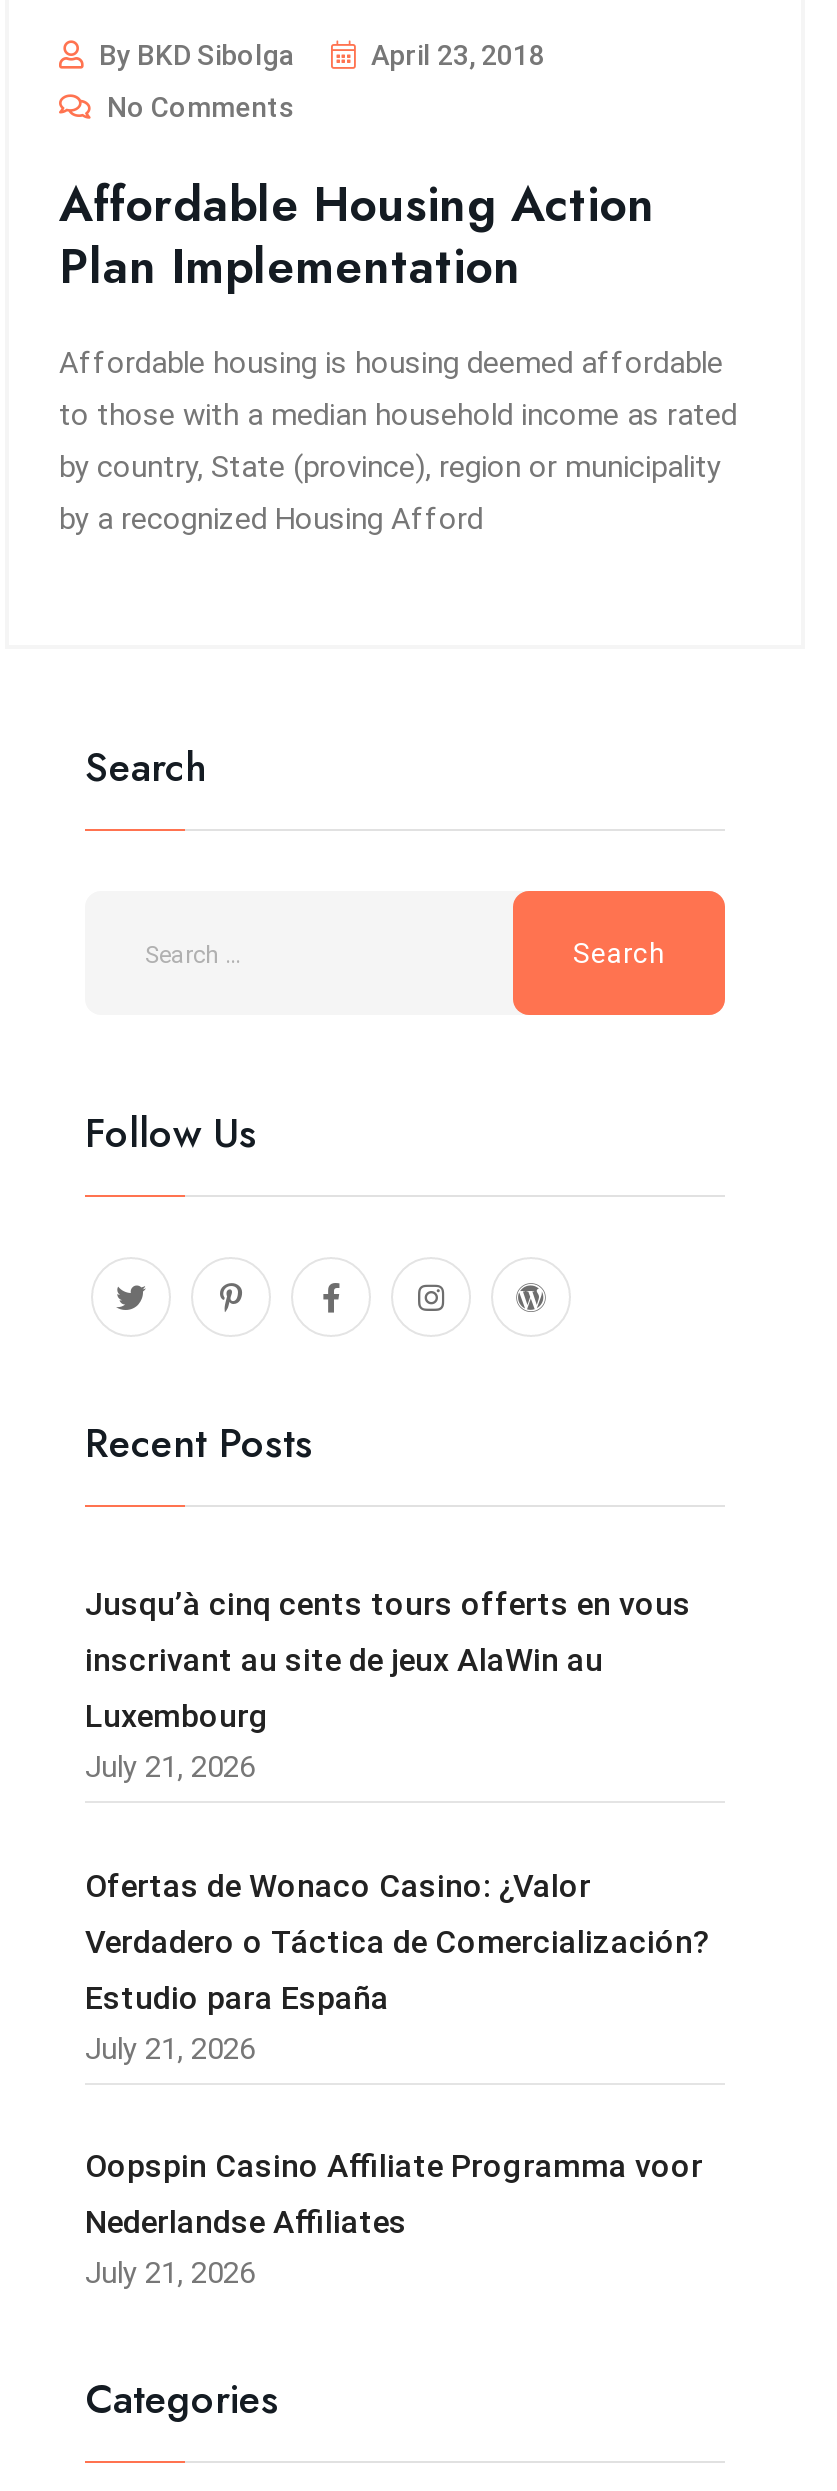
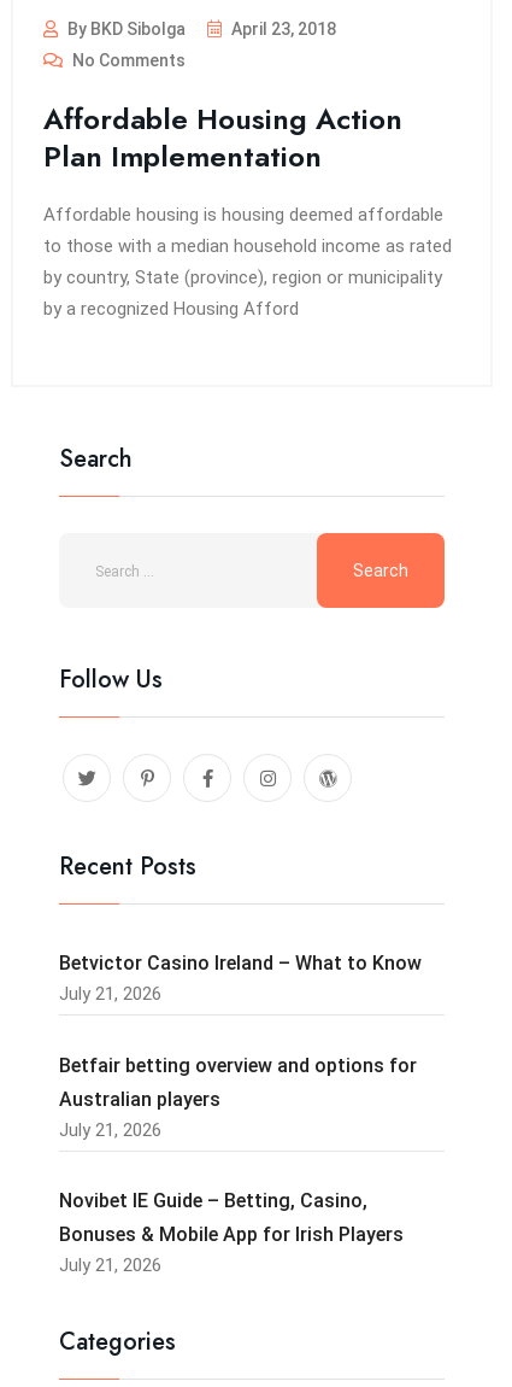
- Jusqu’à cinq cents tours offerts en vous
- inscrivant au site de jeux AlaWin au
- Luxembourg
+ Betvictor Casino Ireland – What to Know

- Ofertas de Wonaco Casino: ¿Valor
- Verdadero o Táctica de Comercialización?
- Estudio para España
+ Betfair betting overview and options for
+ Australian players

- Oopspin Casino Affiliate Programma voor
+ Novibet IE Guide – Betting, Casino,

- Nederlandse Affiliates
+ Bonuses & Mobile App for Irish Players
